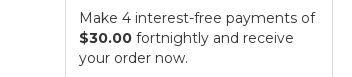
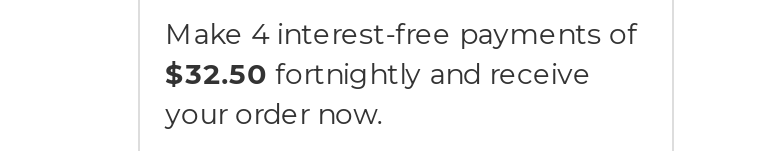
- $30.00 fortnightly and receive
+ $32.50 fortnightly and receive
